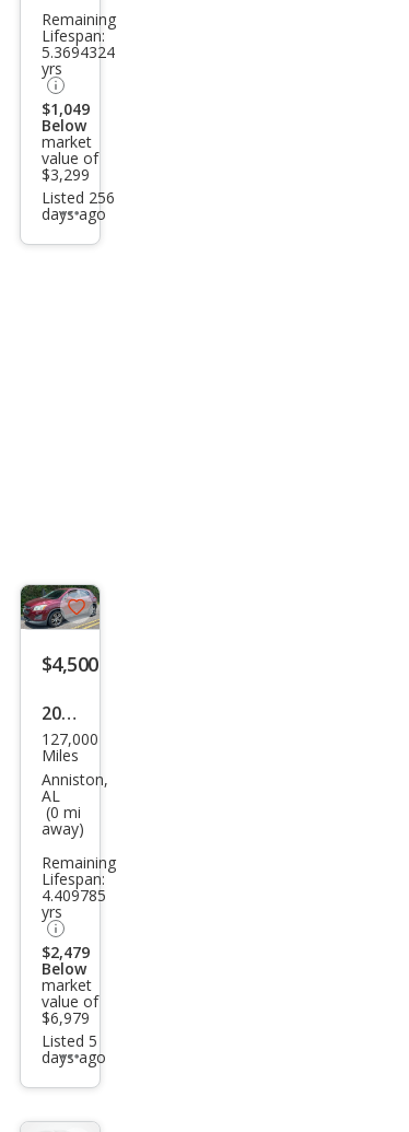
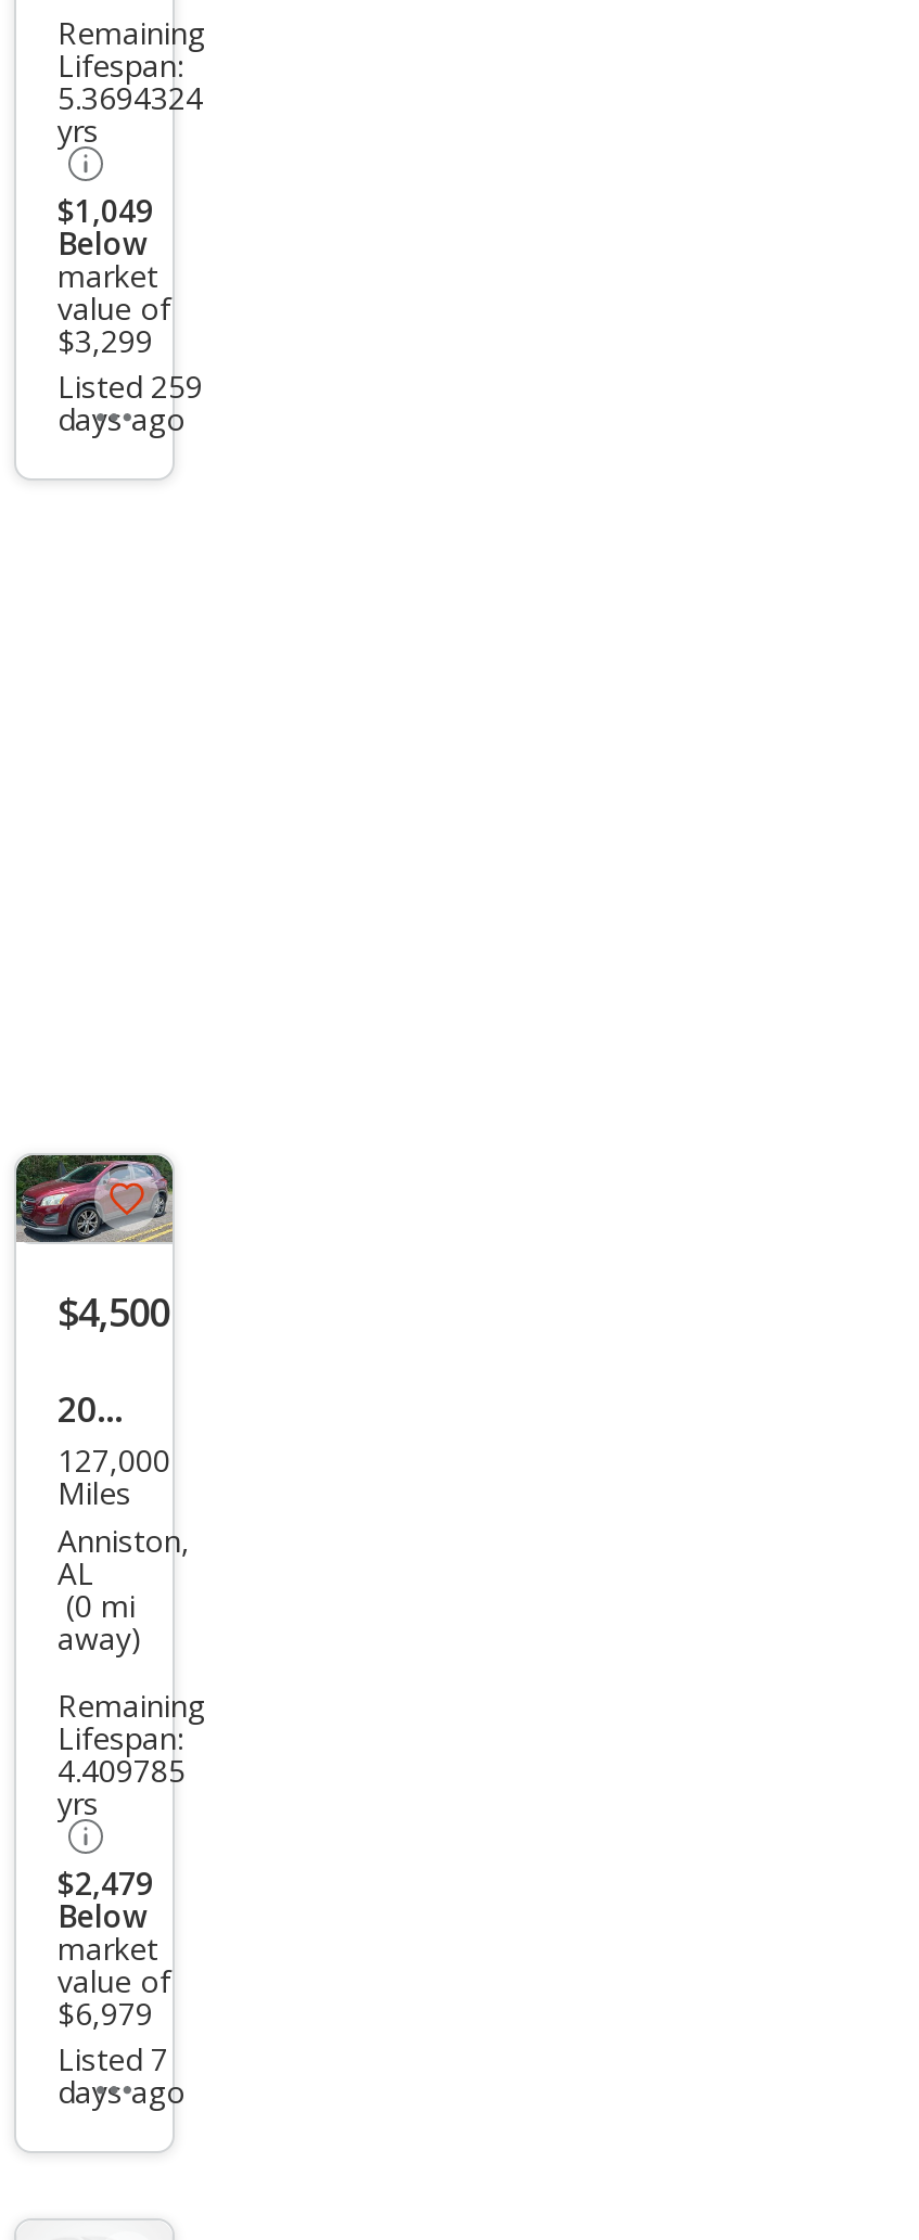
- Listed 256
+ Listed 259

- Listed 5
+ Listed 7
